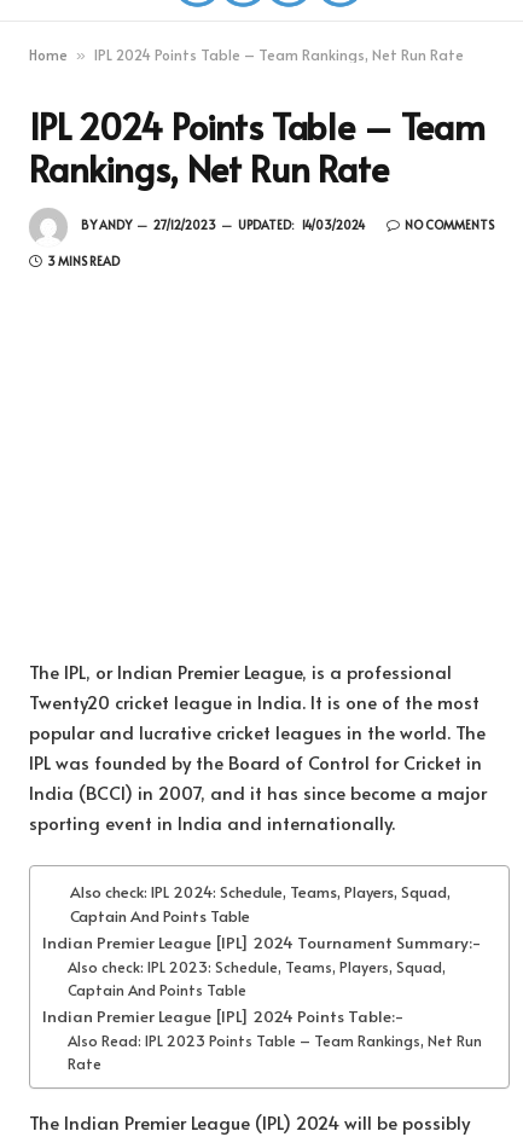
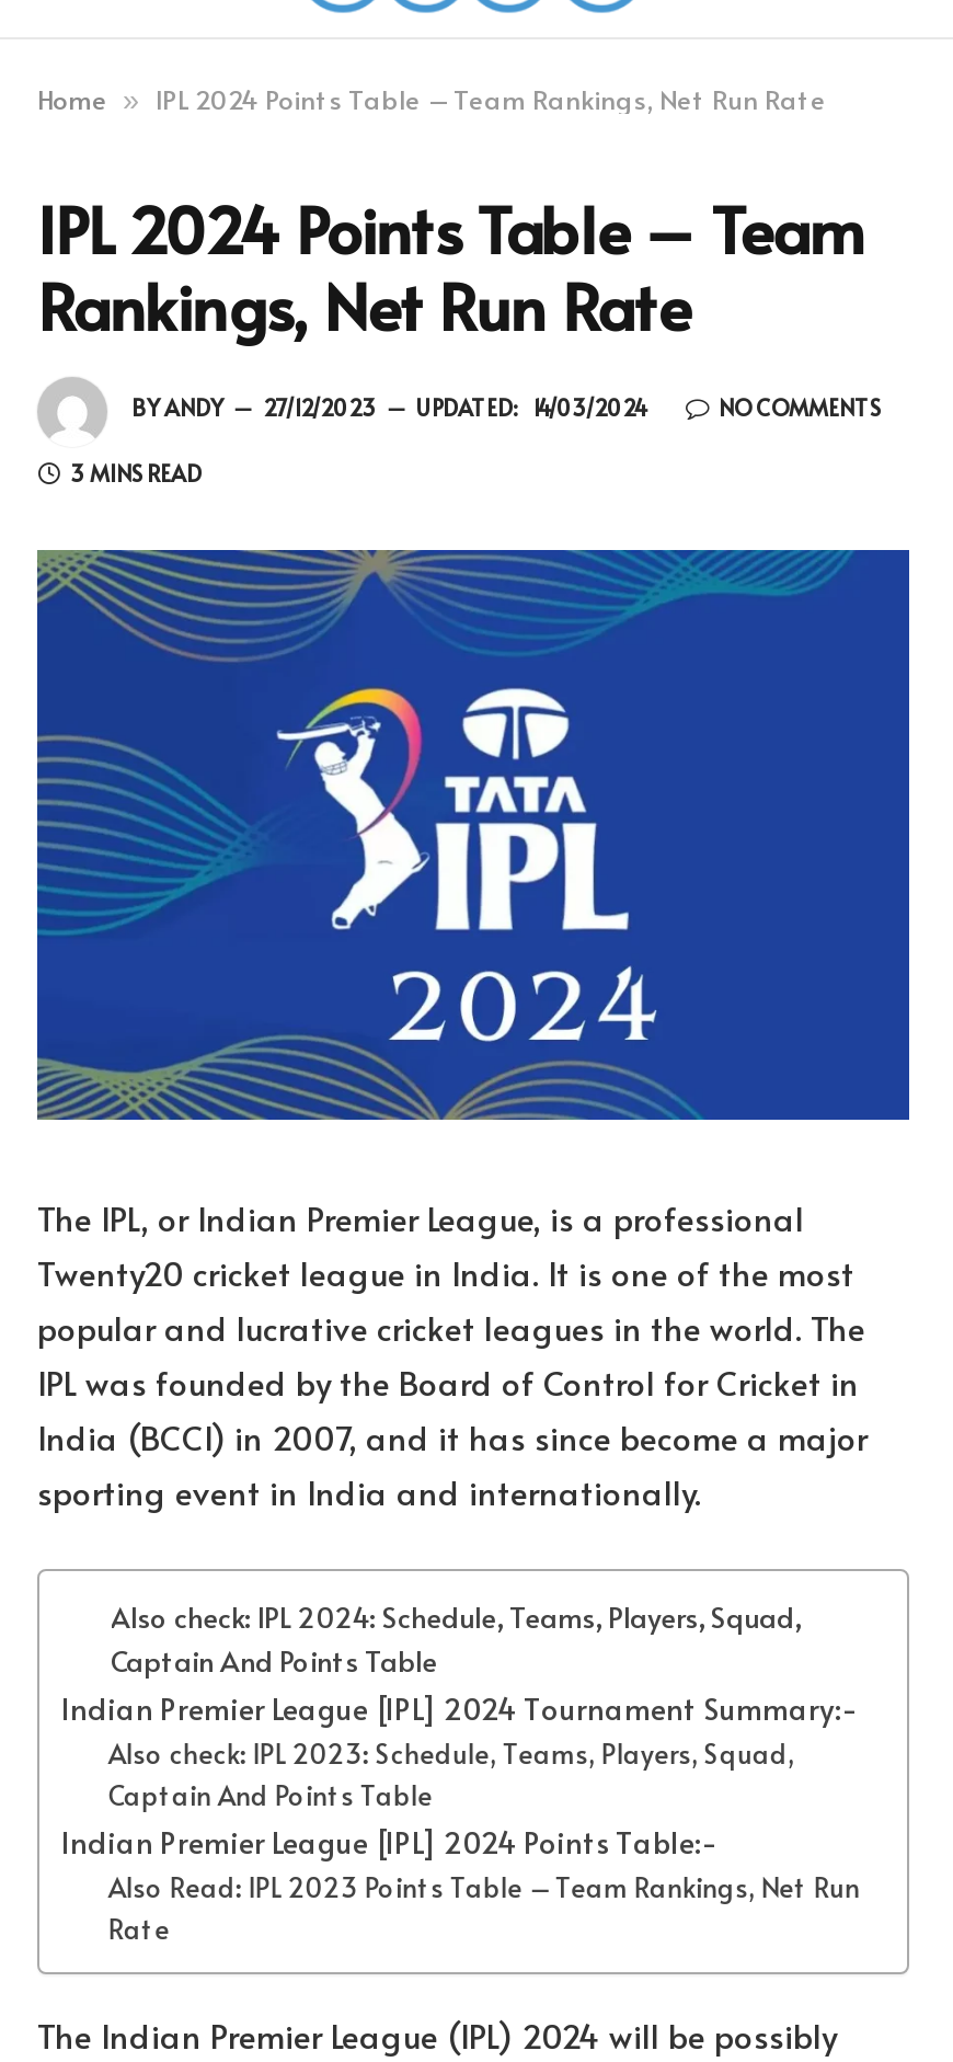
+ [image]
